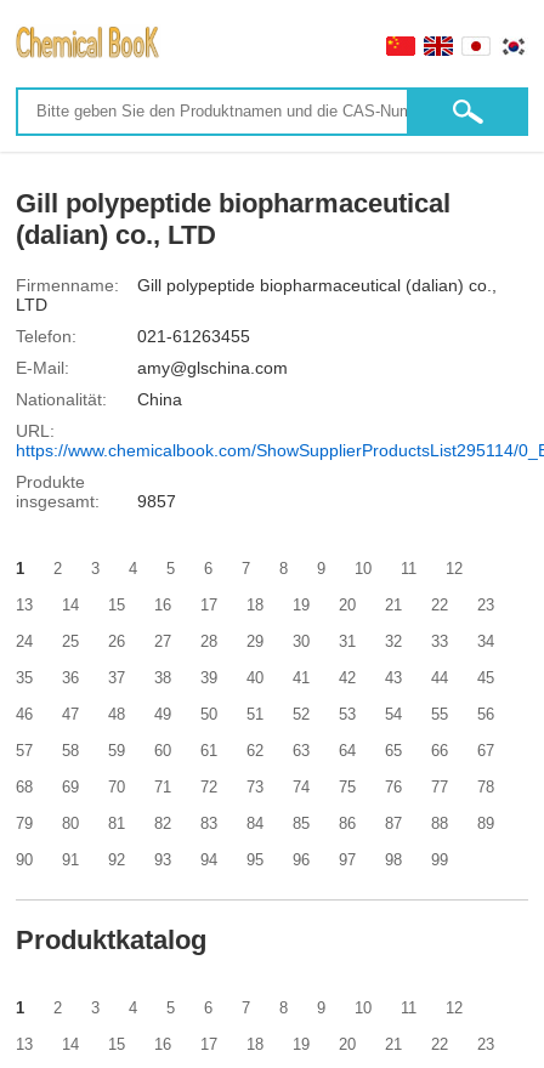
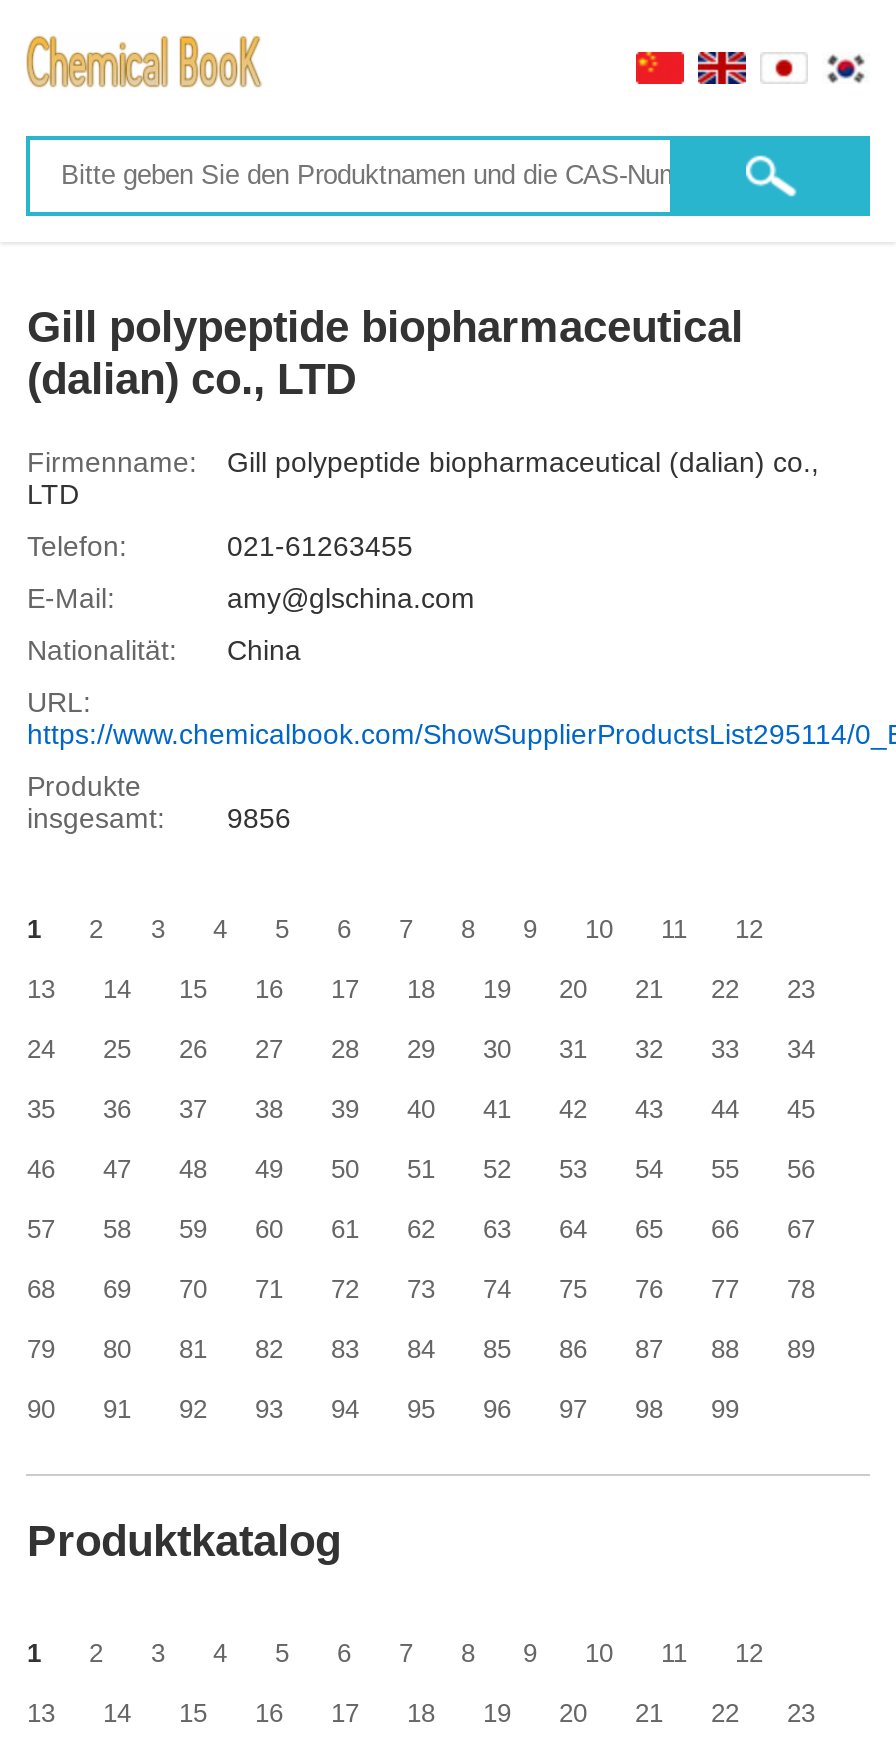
- insgesamt: 9857
+ insgesamt: 9856
